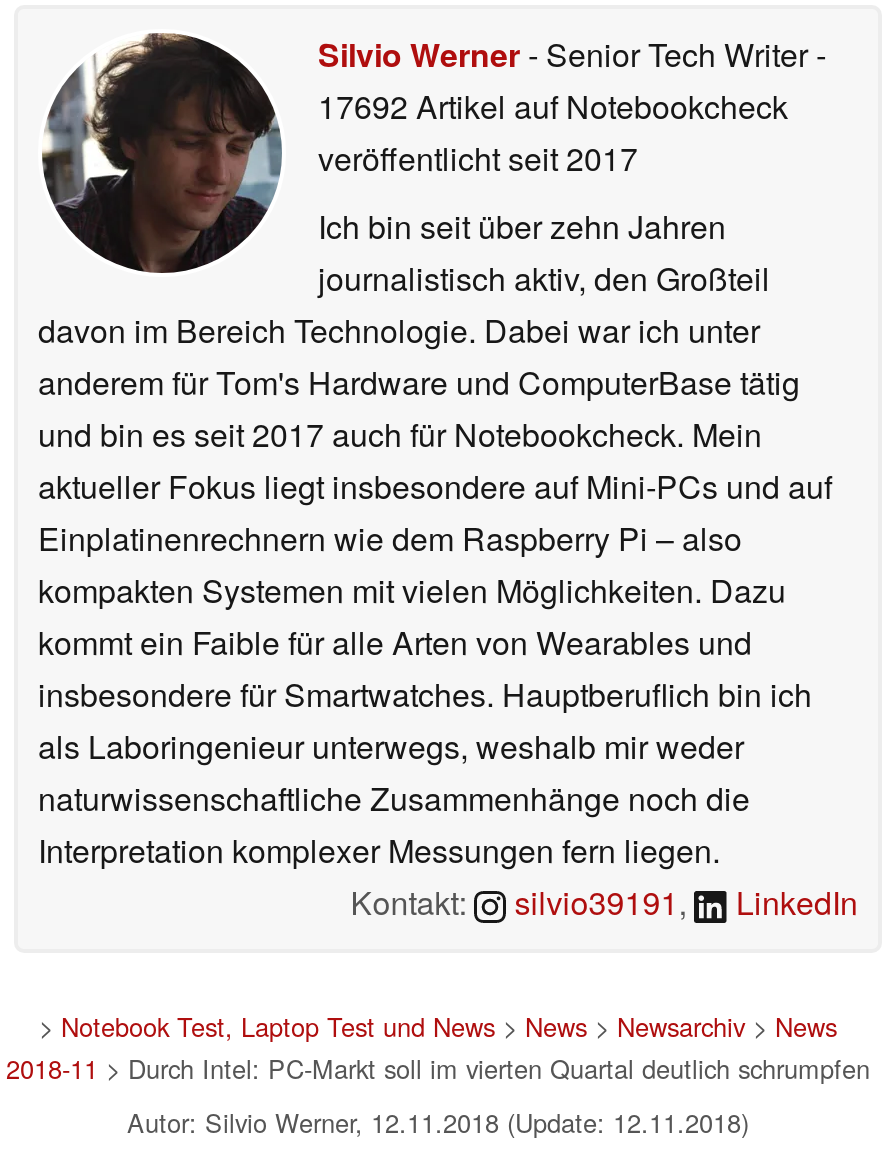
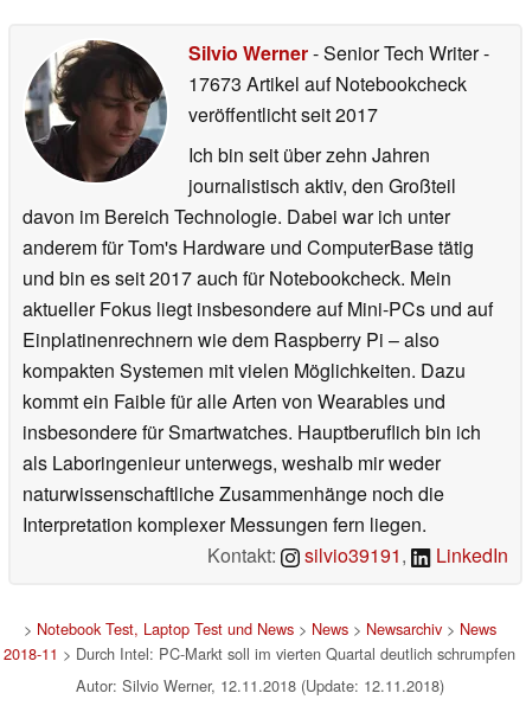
- 17692 Artikel auf Notebookcheck
+ 17673 Artikel auf Notebookcheck
